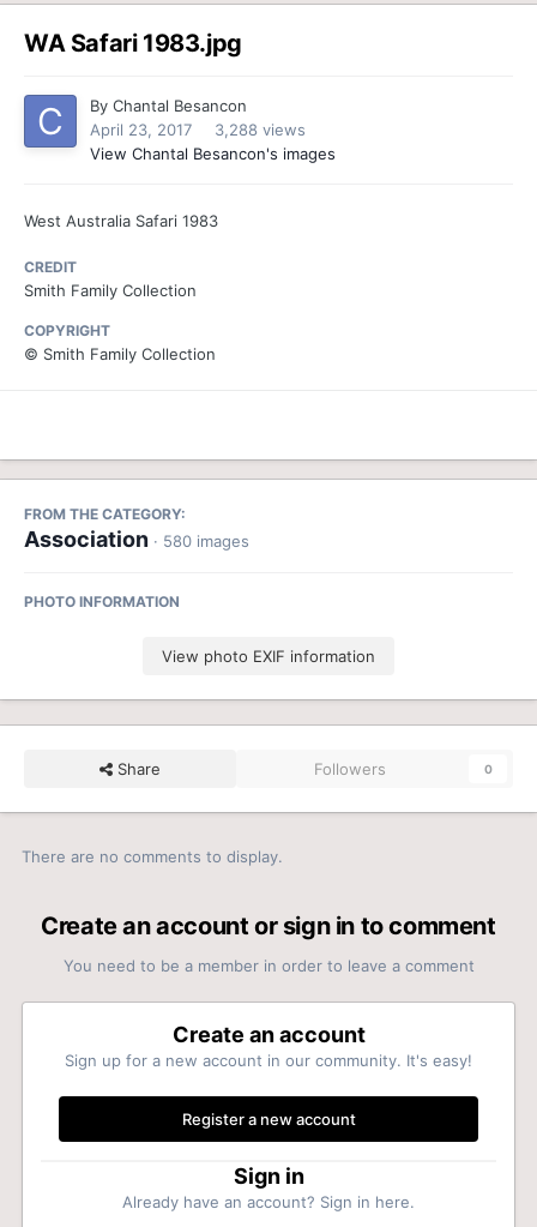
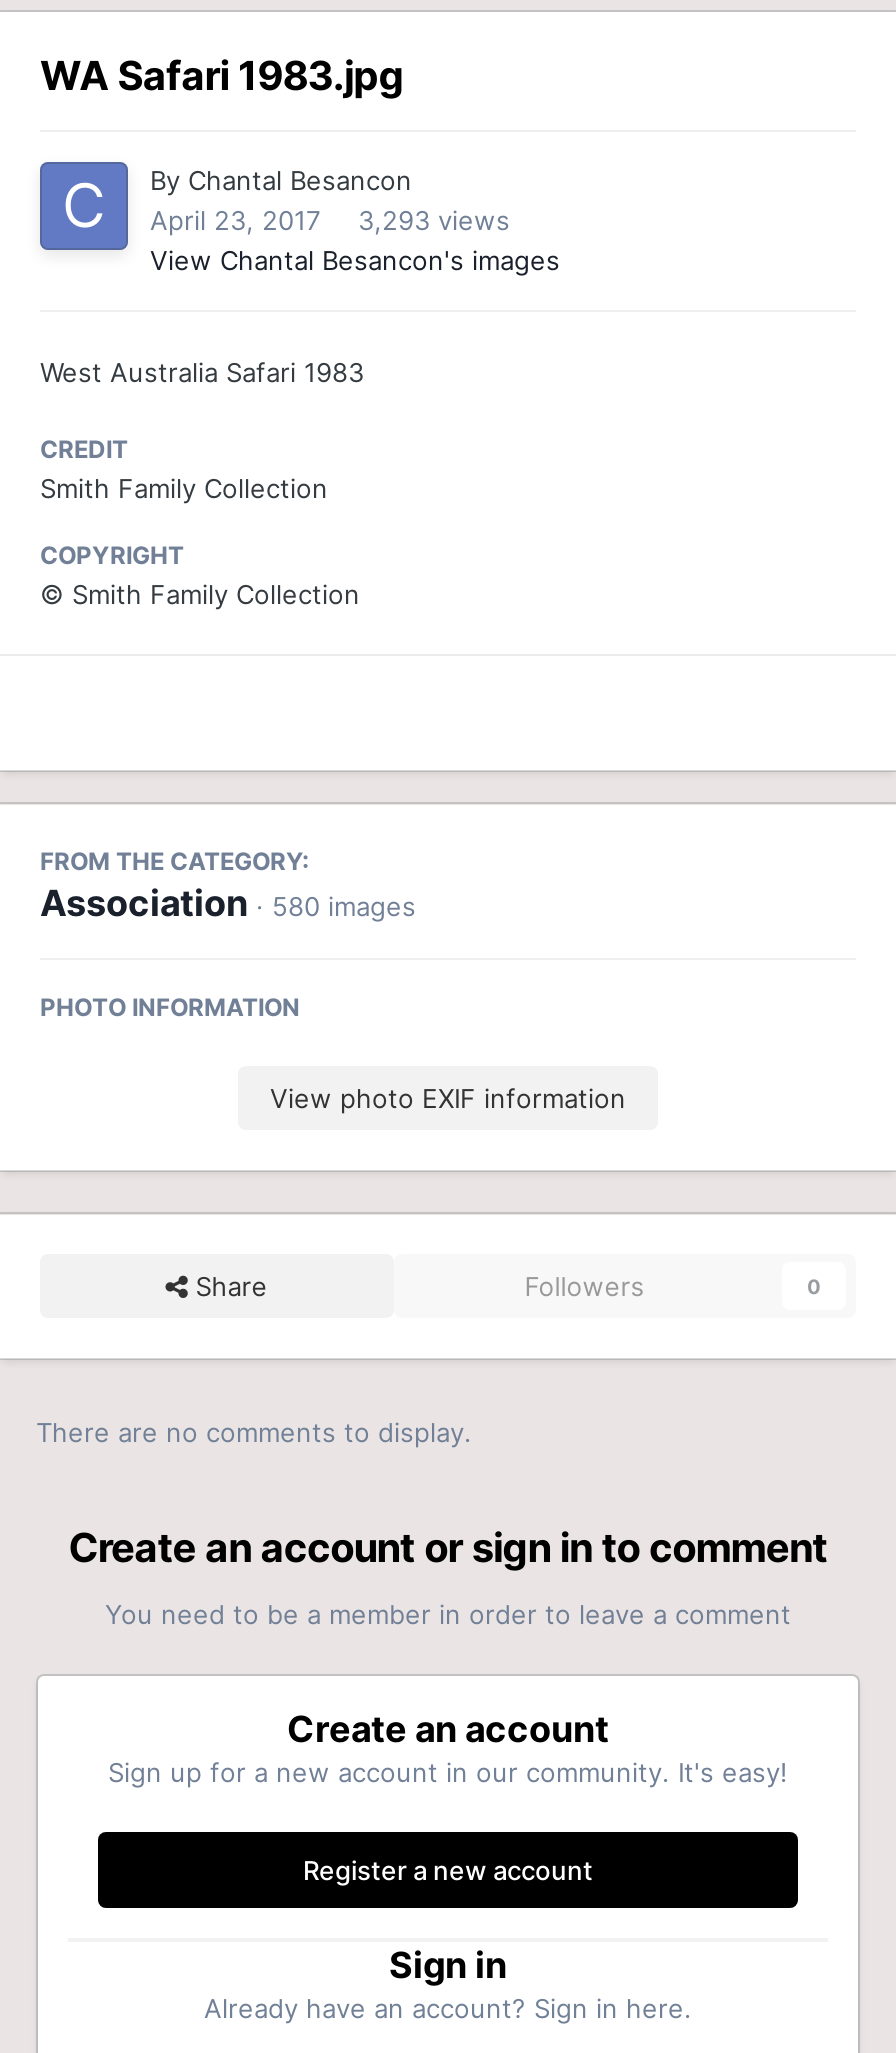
- April 23, 2017 3,288 views
+ April 23, 2017 3,293 views
